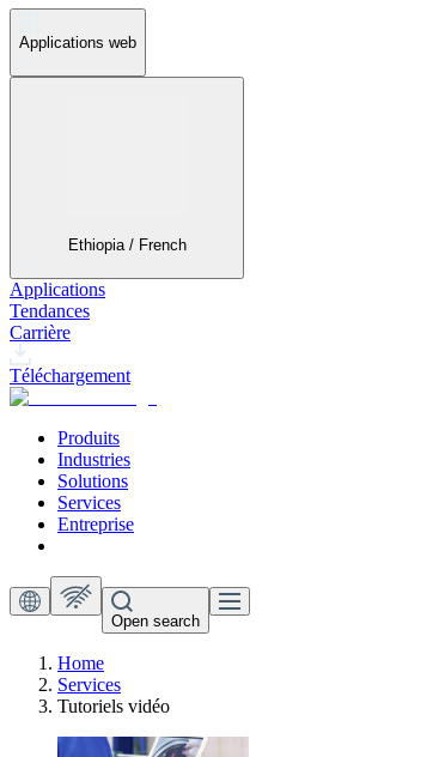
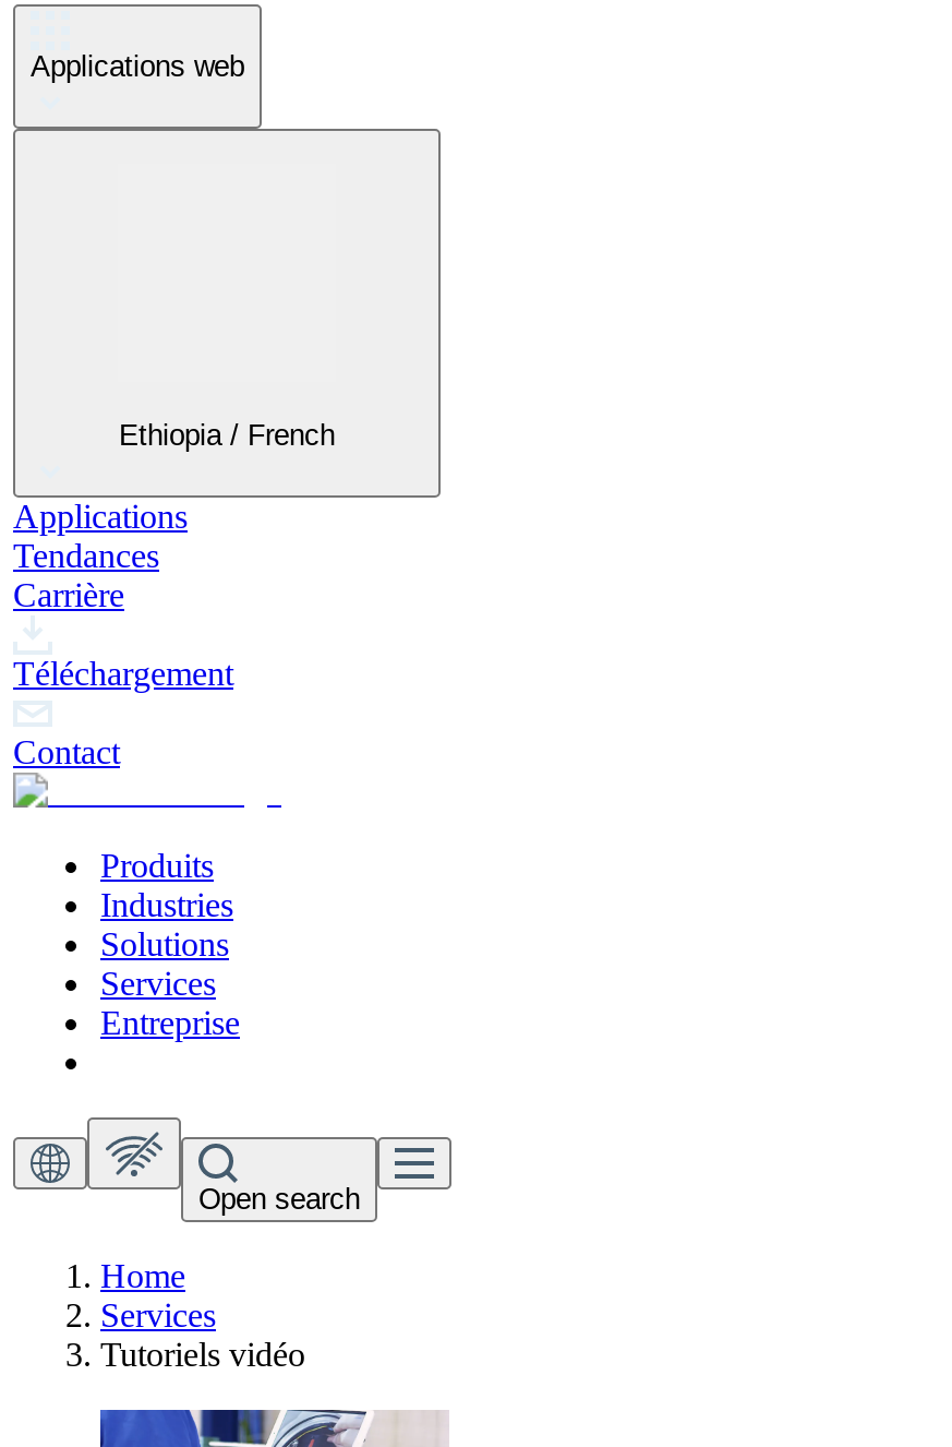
+ Contact
